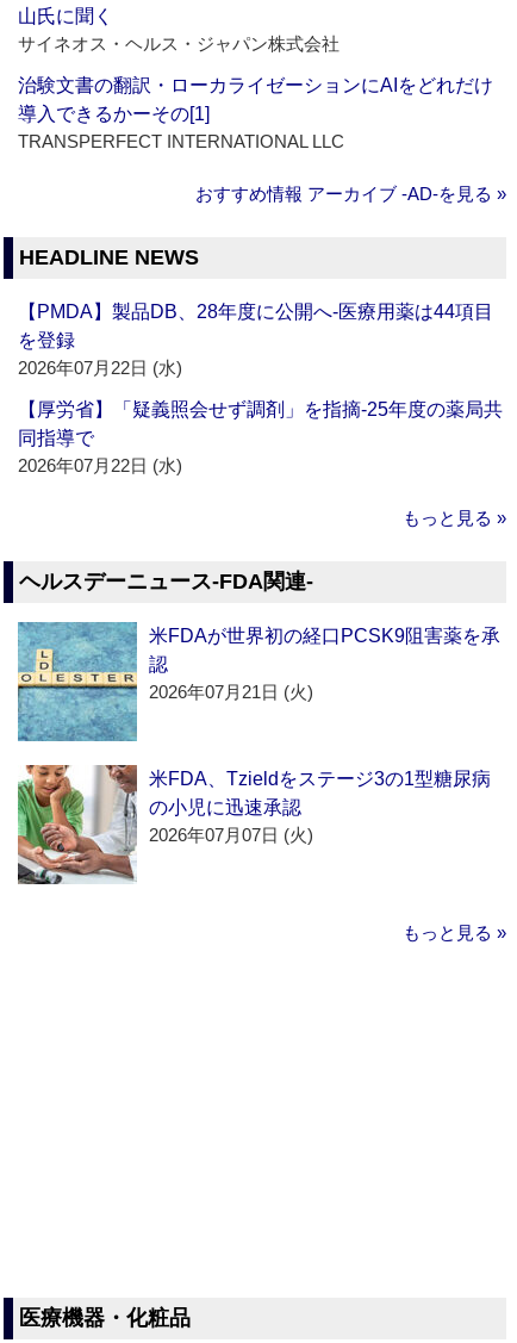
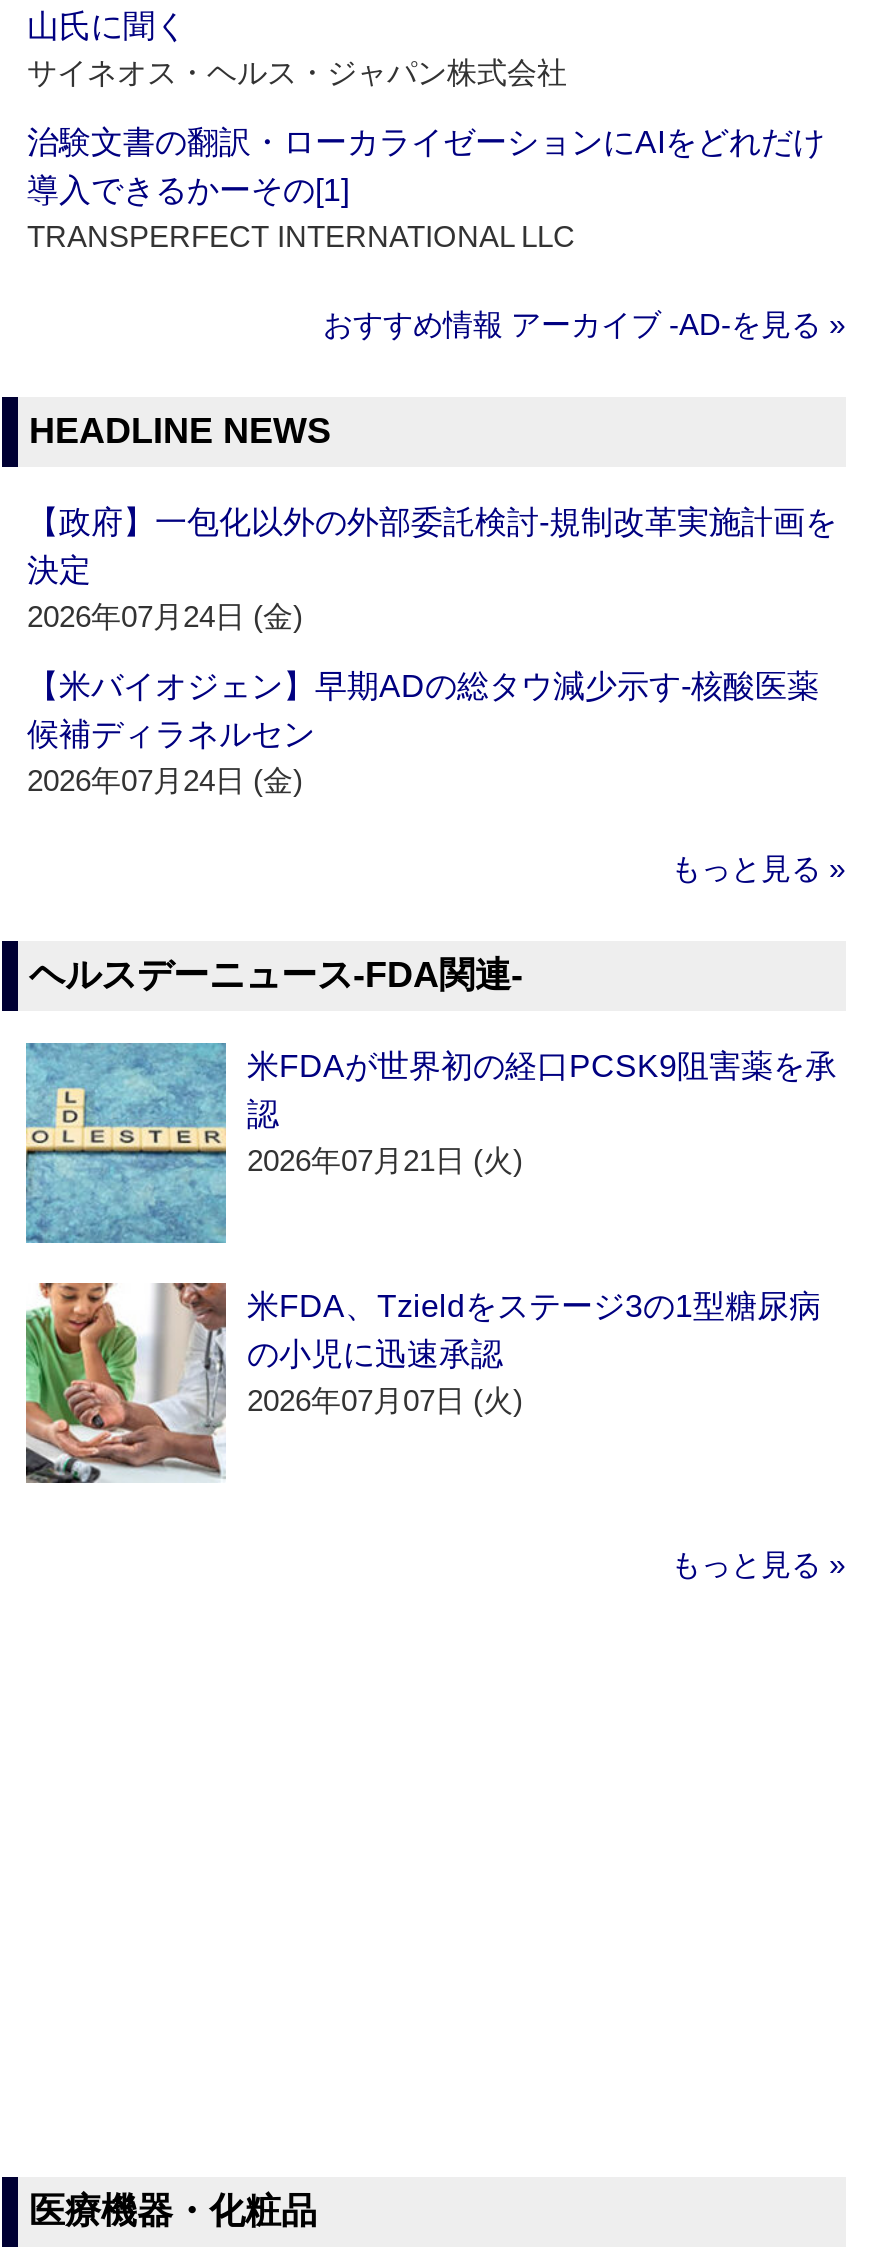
- 【PMDA】製品DB、28年度に公開へ‐医療用薬は44項目
- を登録
- 2026年07月22日 (水)
+ 【政府】一包化以外の外部委託検討‐規制改革実施計画を
+ 決定
+ 2026年07月24日 (金)

- 【厚労省】「疑義照会せず調剤」を指摘‐25年度の薬局共
- 同指導で
- 2026年07月22日 (水)
+ 【米バイオジェン】早期ADの総タウ減少示す‐核酸医薬
+ 候補ディラネルセン
+ 2026年07月24日 (金)
